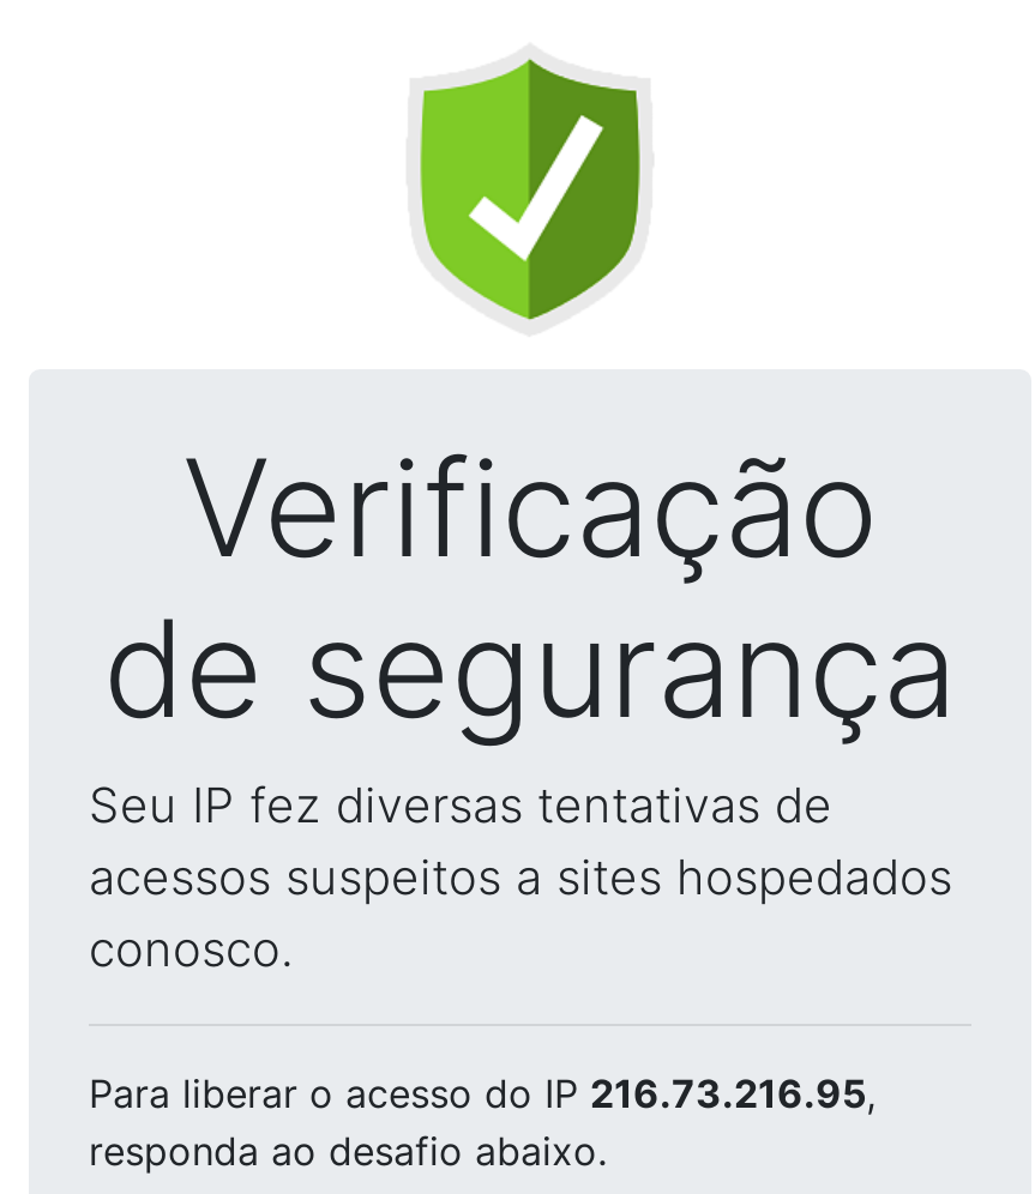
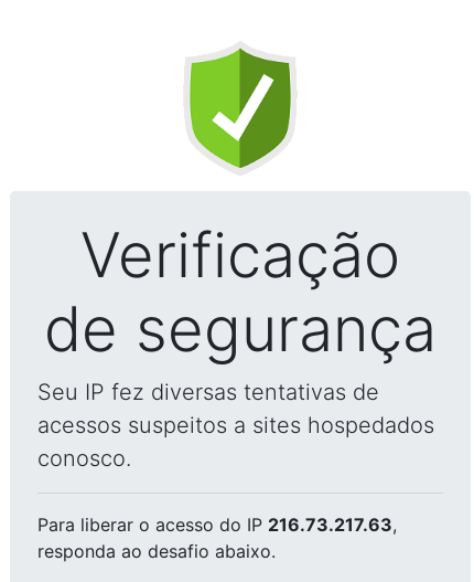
- Para liberar o acesso do IP 216.73.216.95,
+ Para liberar o acesso do IP 216.73.217.63,
